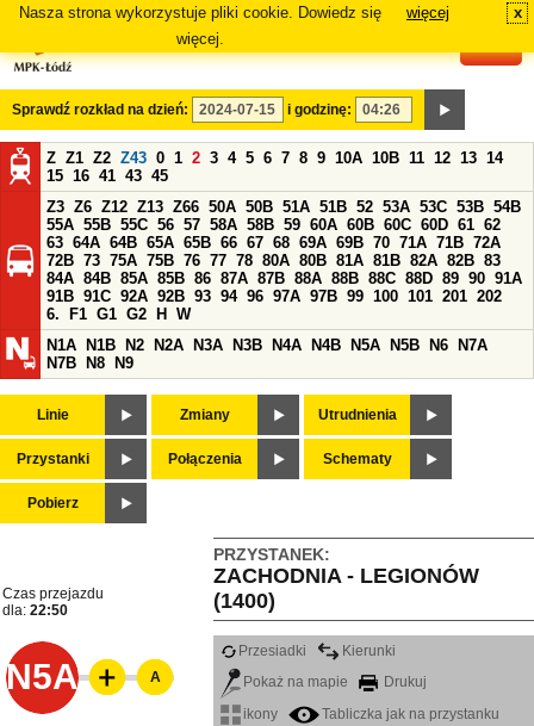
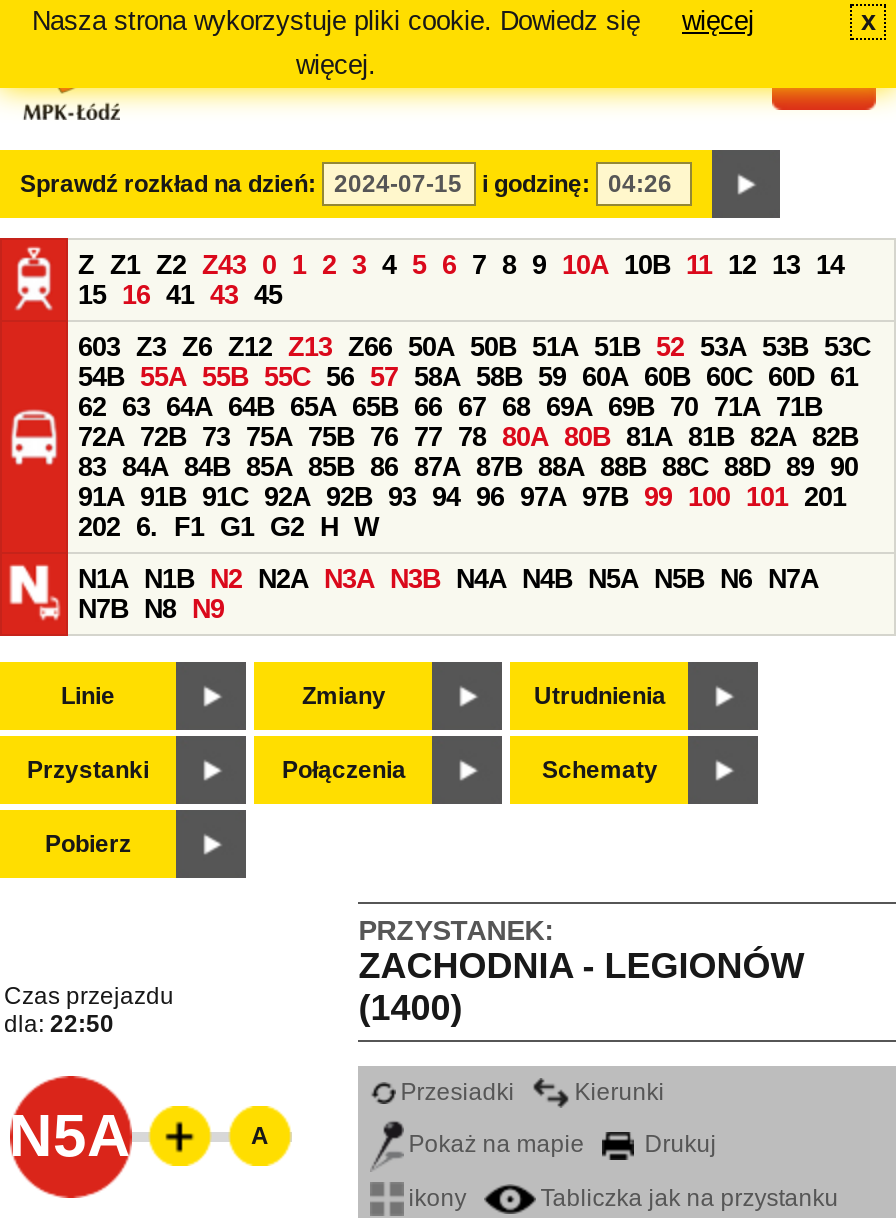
- Z3 Z6 Z12 Z13 Z66 50A 50B 51A 51B 52 53A 53C 53B 54B
- 55A 55B 55C 56 57 58A 58B 59 60A 60B 60C 60D 61 62
- 63 64A 64B 65A 65B 66 67 68 69A 69B 70 71A 71B 72A
- 72B 73 75A 75B 76 77 78 80A 80B 81A 81B 82A 82B 83
- 84A 84B 85A 85B 86 87A 87B 88A 88B 88C 88D 89 90 91A
- 91B 91C 92A 92B 93 94 96 97A 97B 99 100 101 201 202
- 6. F1 G1 G2 H W
+ 603 Z3 Z6 Z12 Z13 Z66 50A 50B 51A 51B 52 53A 53B 53C
+ 54B 55A 55B 55C 56 57 58A 58B 59 60A 60B 60C 60D 61
+ 62 63 64A 64B 65A 65B 66 67 68 69A 69B 70 71A 71B
+ 72A 72B 73 75A 75B 76 77 78 80A 80B 81A 81B 82A 82B
+ 83 84A 84B 85A 85B 86 87A 87B 88A 88B 88C 88D 89 90
+ 91A 91B 91C 92A 92B 93 94 96 97A 97B 99 100 101 201
+ 202 6. F1 G1 G2 H W
